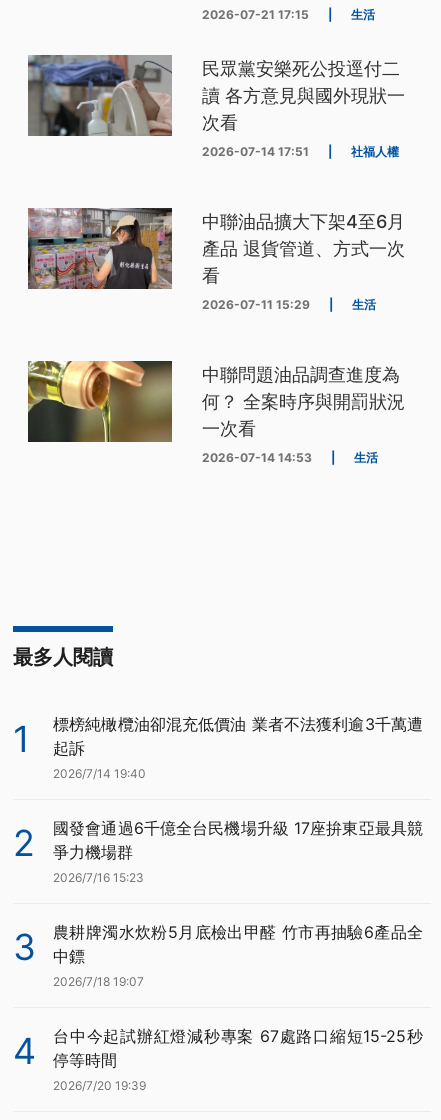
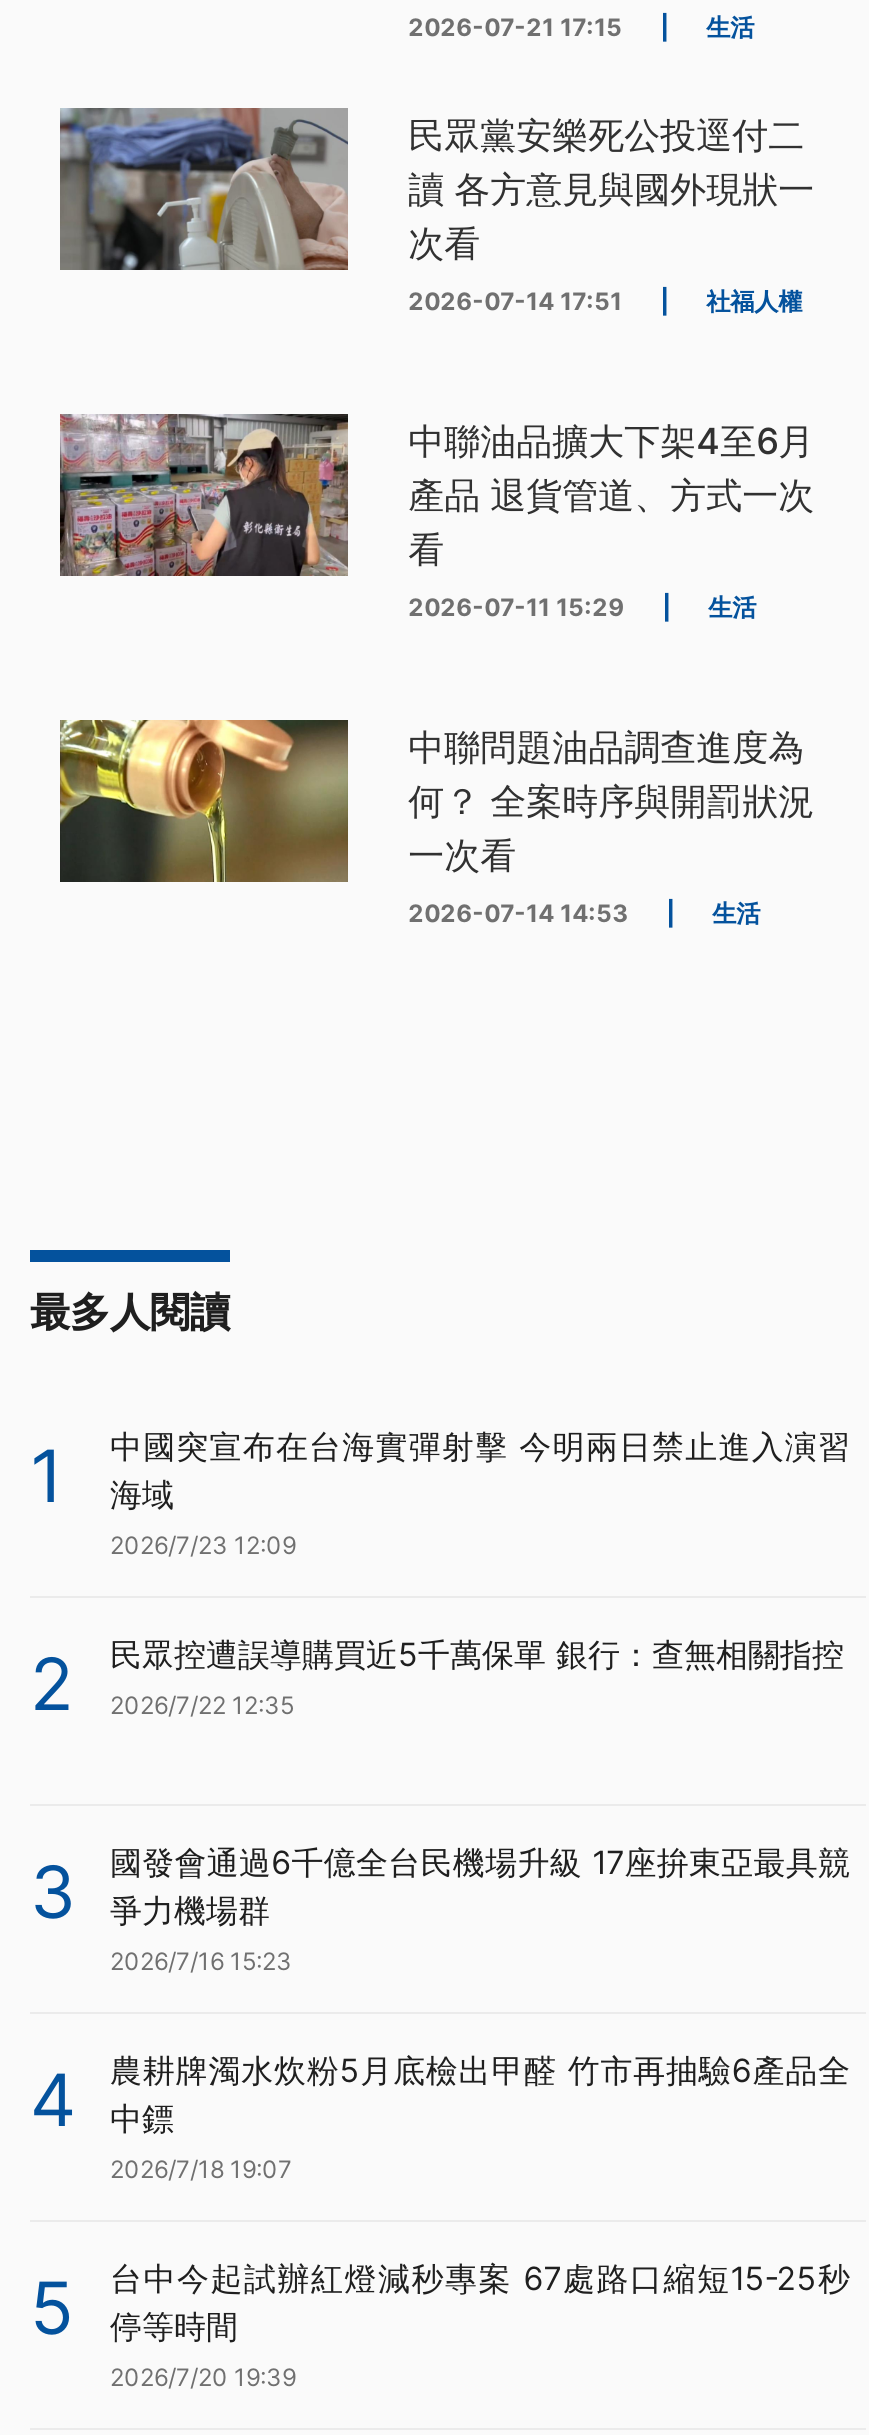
- 標榜純橄欖油卻混充低價油 業者不法獲利逾3千萬遭
- 起訴
- 2026/7/14 19:40
+ 中國突宣布在台海實彈射擊 今明兩日禁止進入演習
+ 海域
+ 2026/7/23 12:09

+ 民眾控遭誤導購買近5千萬保單 銀行：查無相關指控
+ 2026/7/22 12:35
+ 3

- 3 農耕牌濁水炊粉5月底檢出甲醛 竹市再抽驗6產品全 中鏢
+ 4 農耕牌濁水炊粉5月底檢出甲醛 竹市再抽驗6產品全 中鏢

- 4 台中今起試辦紅燈減秒專案 67處路口縮短15-25秒 停等時間
+ 5 台中今起試辦紅燈減秒專案 67處路口縮短15-25秒 停等時間
